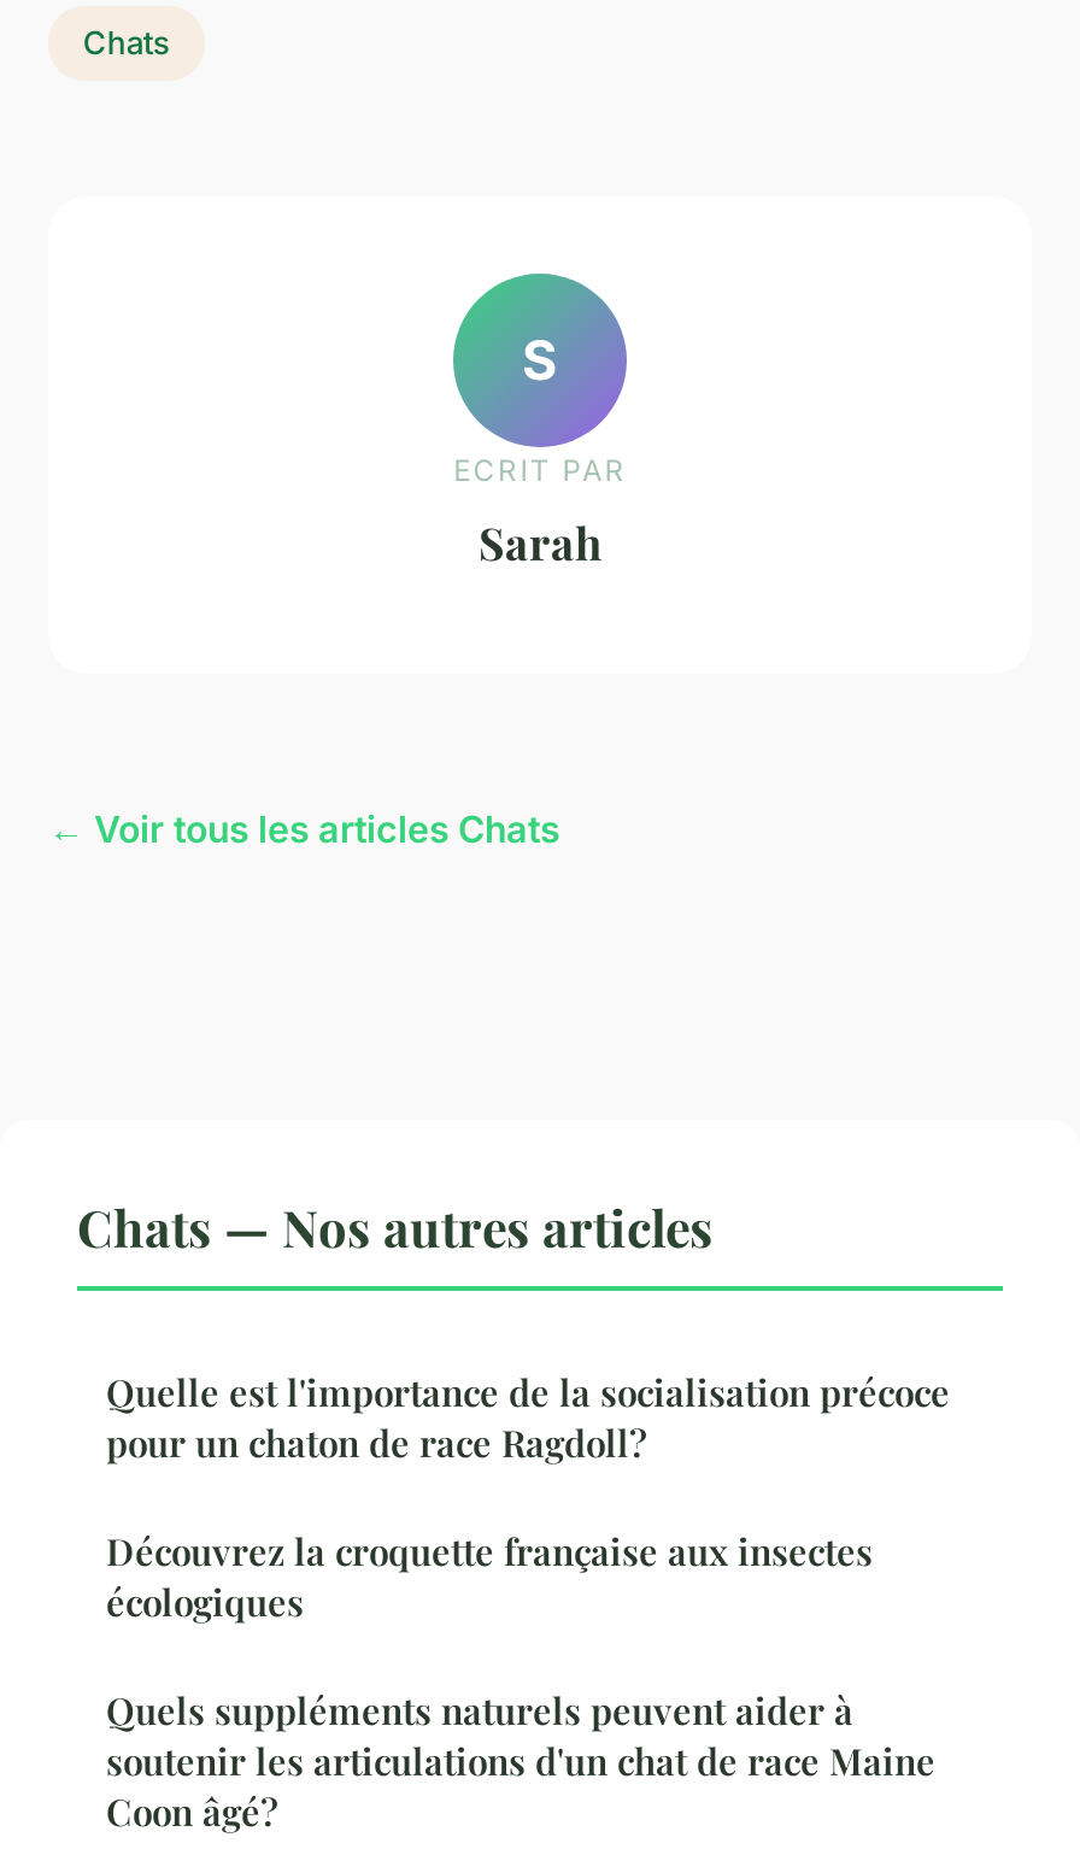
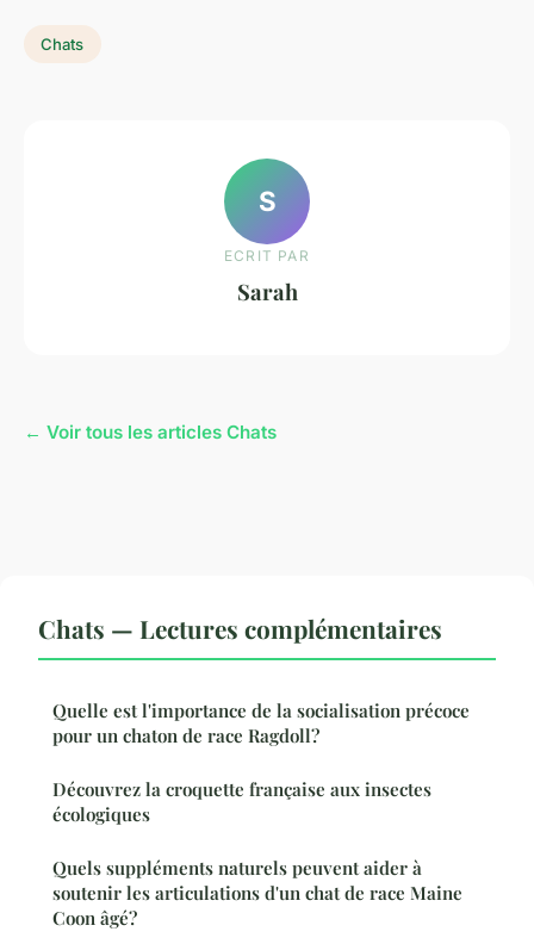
- Chats — Nos autres articles
+ Chats — Lectures complémentaires
